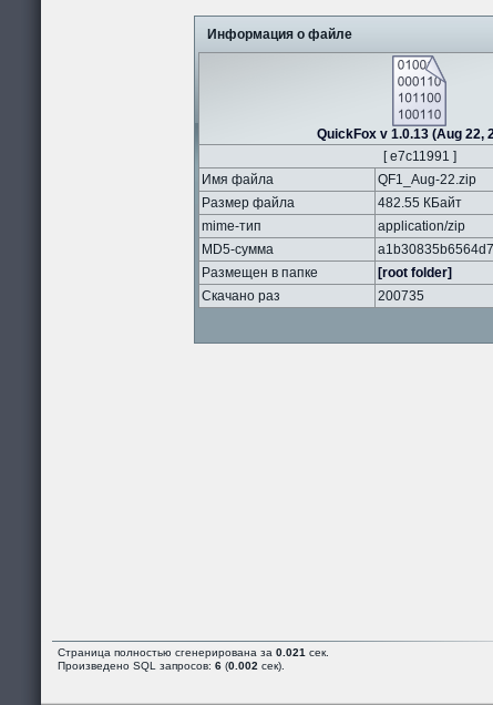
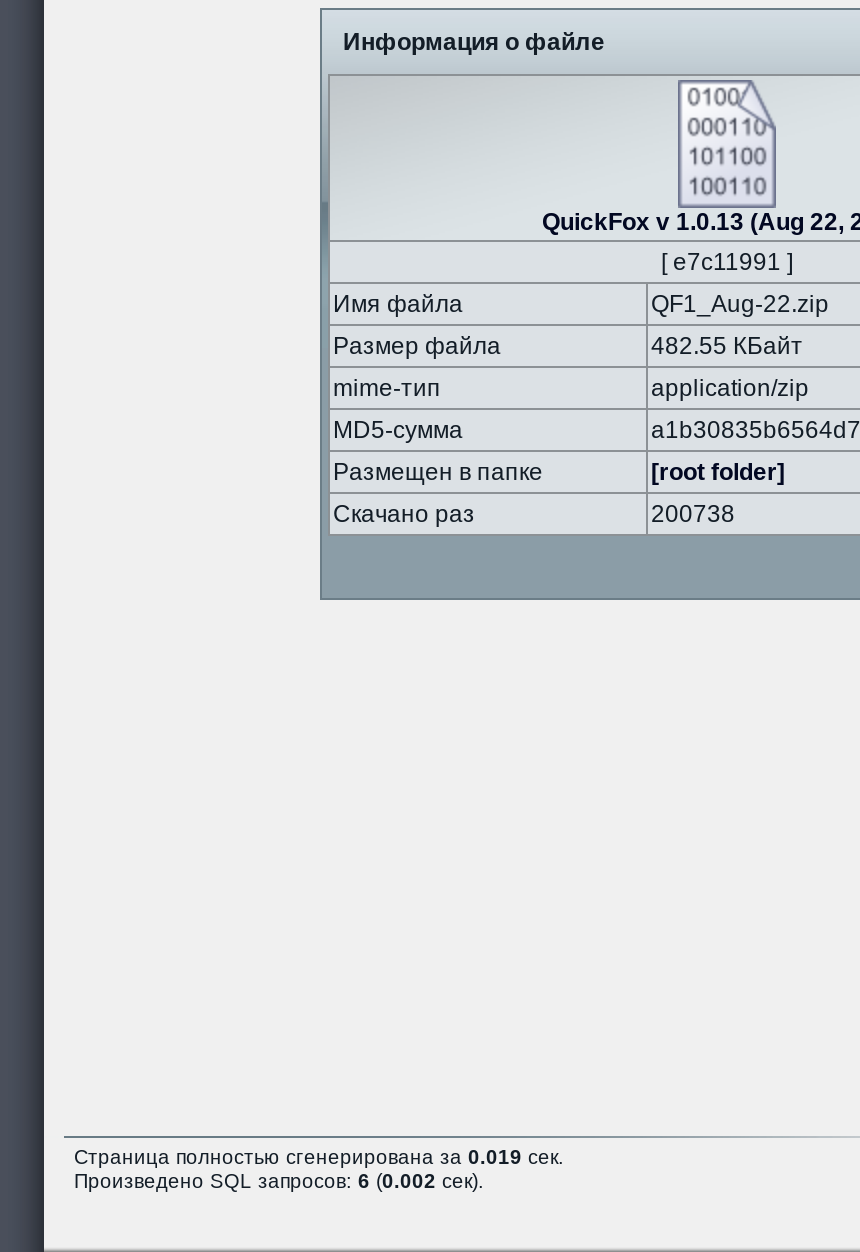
- 200735
+ 200738

- Страница полностью сгенерирована за 0.021 сек.
+ Страница полностью сгенерирована за 0.019 сек.
